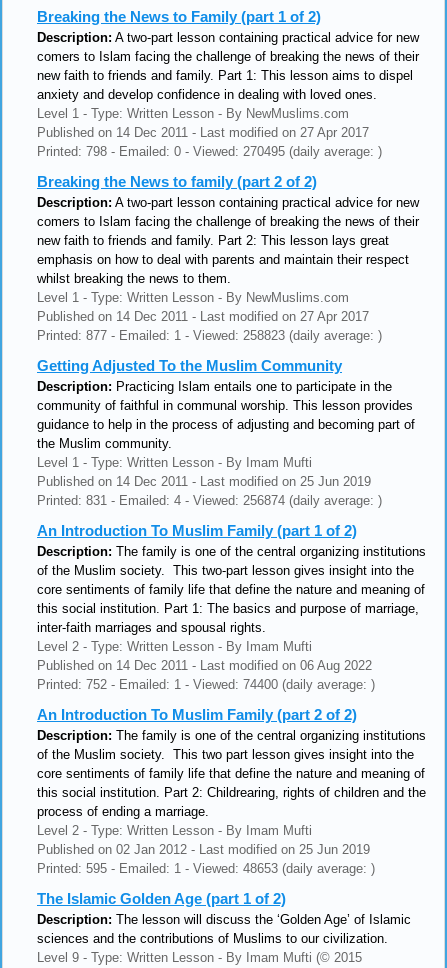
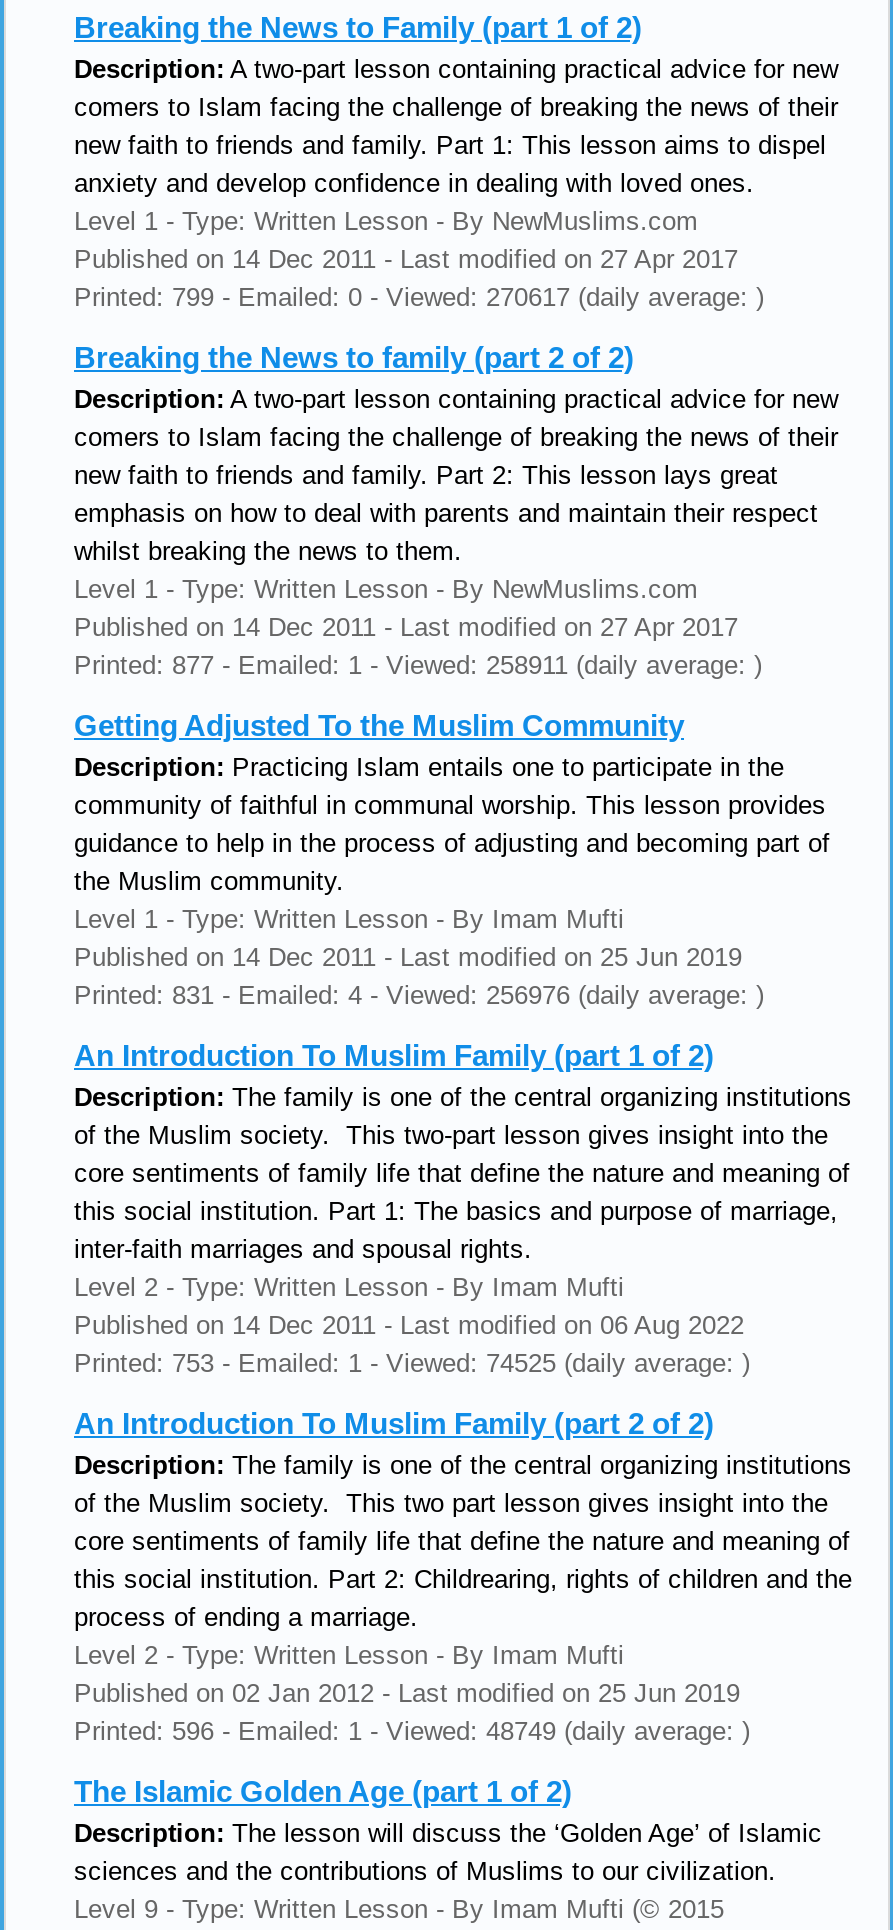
- Printed: 798 - Emailed: 0 - Viewed: 270495 (daily average: )
+ Printed: 799 - Emailed: 0 - Viewed: 270617 (daily average: )

- Printed: 877 - Emailed: 1 - Viewed: 258823 (daily average: )
+ Printed: 877 - Emailed: 1 - Viewed: 258911 (daily average: )

- Printed: 831 - Emailed: 4 - Viewed: 256874 (daily average: )
+ Printed: 831 - Emailed: 4 - Viewed: 256976 (daily average: )

- Printed: 752 - Emailed: 1 - Viewed: 74400 (daily average: )
+ Printed: 753 - Emailed: 1 - Viewed: 74525 (daily average: )

- Printed: 595 - Emailed: 1 - Viewed: 48653 (daily average: )
+ Printed: 596 - Emailed: 1 - Viewed: 48749 (daily average: )
